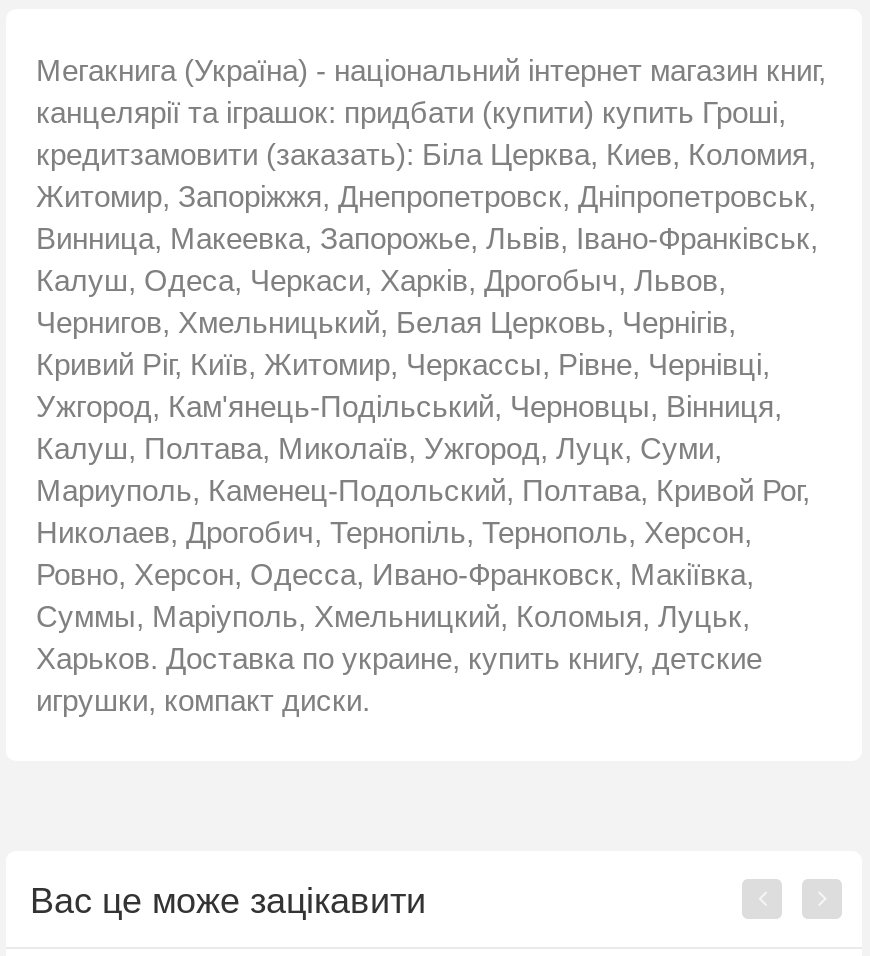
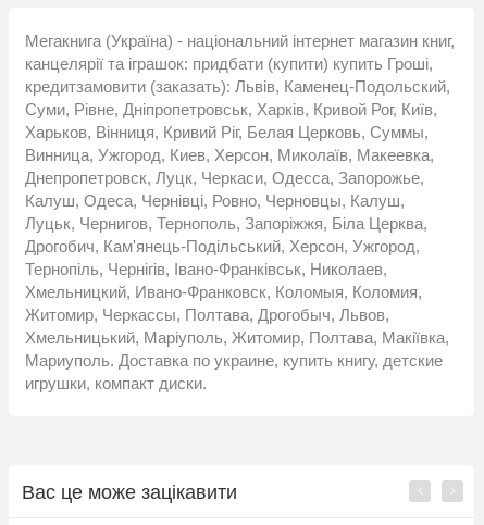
- кредитзамовити (заказать): Біла Церква, Киев, Коломия,
- Житомир, Запоріжжя, Днепропетровск, Дніпропетровськ,
- Винница, Макеевка, Запорожье, Львів, Івано-Франківськ,
- Калуш, Одеса, Черкаси, Харків, Дрогобыч, Львов,
- Чернигов, Хмельницький, Белая Церковь, Чернігів,
- Кривий Ріг, Київ, Житомир, Черкассы, Рівне, Чернівці,
- Ужгород, Кам'янець-Подільський, Черновцы, Вінниця,
- Калуш, Полтава, Миколаїв, Ужгород, Луцк, Суми,
- Мариуполь, Каменец-Подольский, Полтава, Кривой Рог,
- Николаев, Дрогобич, Тернопіль, Тернополь, Херсон,
- Ровно, Херсон, Одесса, Ивано-Франковск, Макіївка,
- Суммы, Маріуполь, Хмельницкий, Коломыя, Луцьк,
- Харьков. Доставка по украине, купить книгу, детские
+ кредитзамовити (заказать): Львів, Каменец-Подольский,
+ Суми, Рівне, Дніпропетровськ, Харків, Кривой Рог, Київ,
+ Харьков, Вінниця, Кривий Ріг, Белая Церковь, Суммы,
+ Винница, Ужгород, Киев, Херсон, Миколаїв, Макеевка,
+ Днепропетровск, Луцк, Черкаси, Одесса, Запорожье,
+ Калуш, Одеса, Чернівці, Ровно, Черновцы, Калуш,
+ Луцьк, Чернигов, Тернополь, Запоріжжя, Біла Церква,
+ Дрогобич, Кам'янець-Подільський, Херсон, Ужгород,
+ Тернопіль, Чернігів, Івано-Франківськ, Николаев,
+ Хмельницкий, Ивано-Франковск, Коломыя, Коломия,
+ Житомир, Черкассы, Полтава, Дрогобыч, Львов,
+ Хмельницький, Маріуполь, Житомир, Полтава, Макіївка,
+ Мариуполь. Доставка по украине, купить книгу, детские
